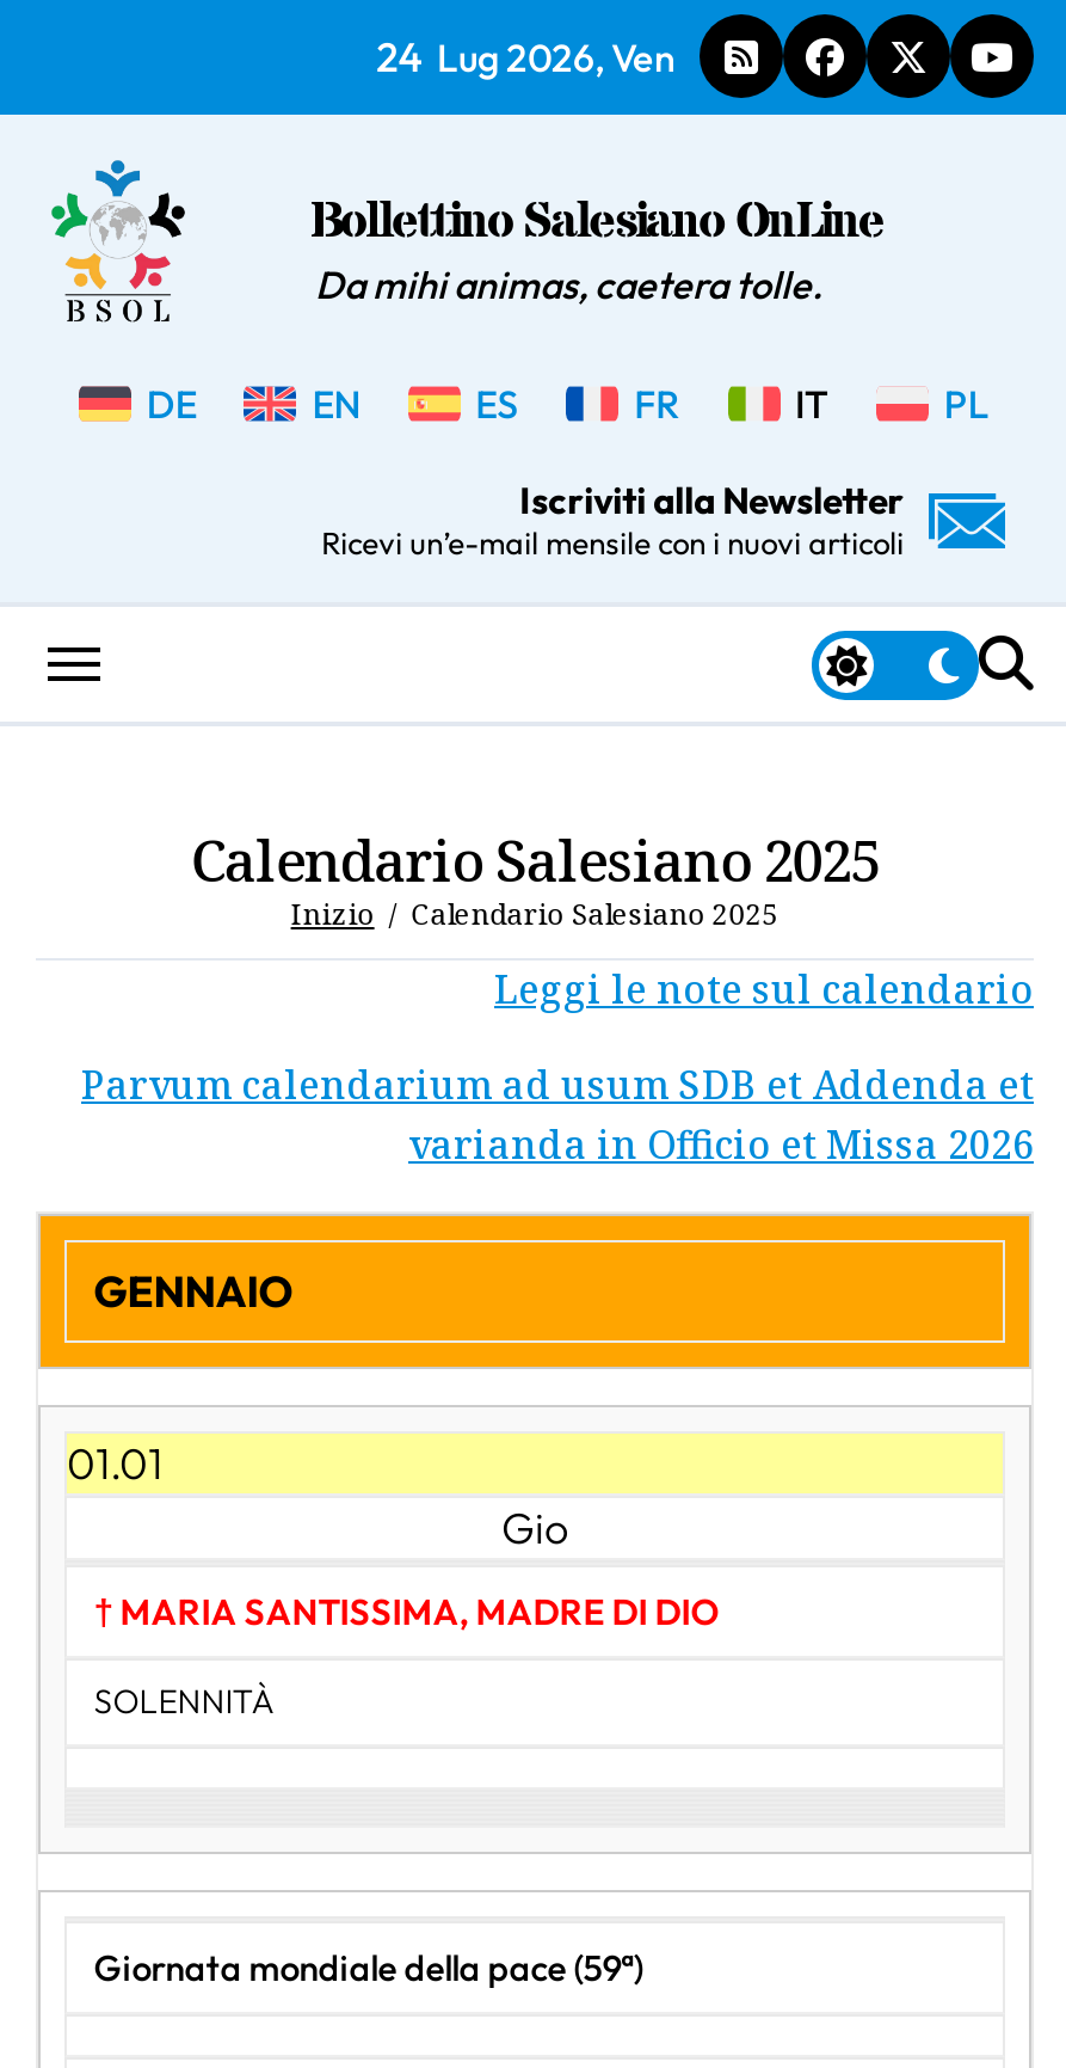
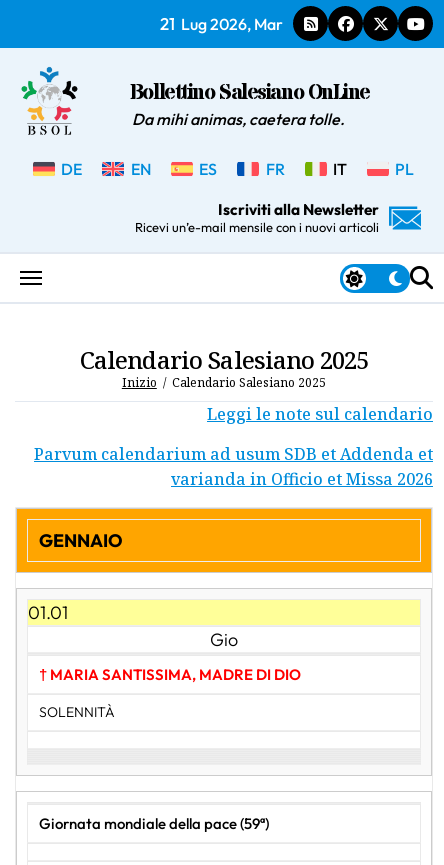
- 24 Lug 2026, Ven
+ 21 Lug 2026, Mar
